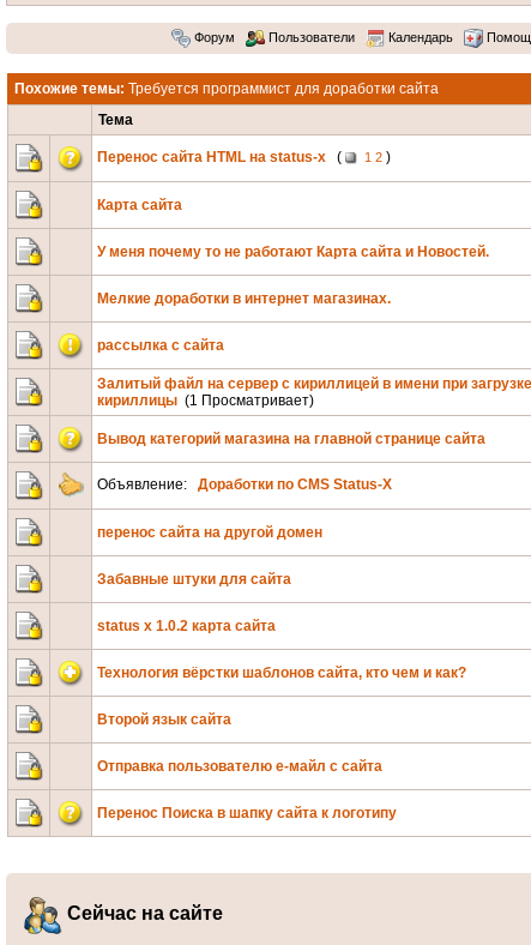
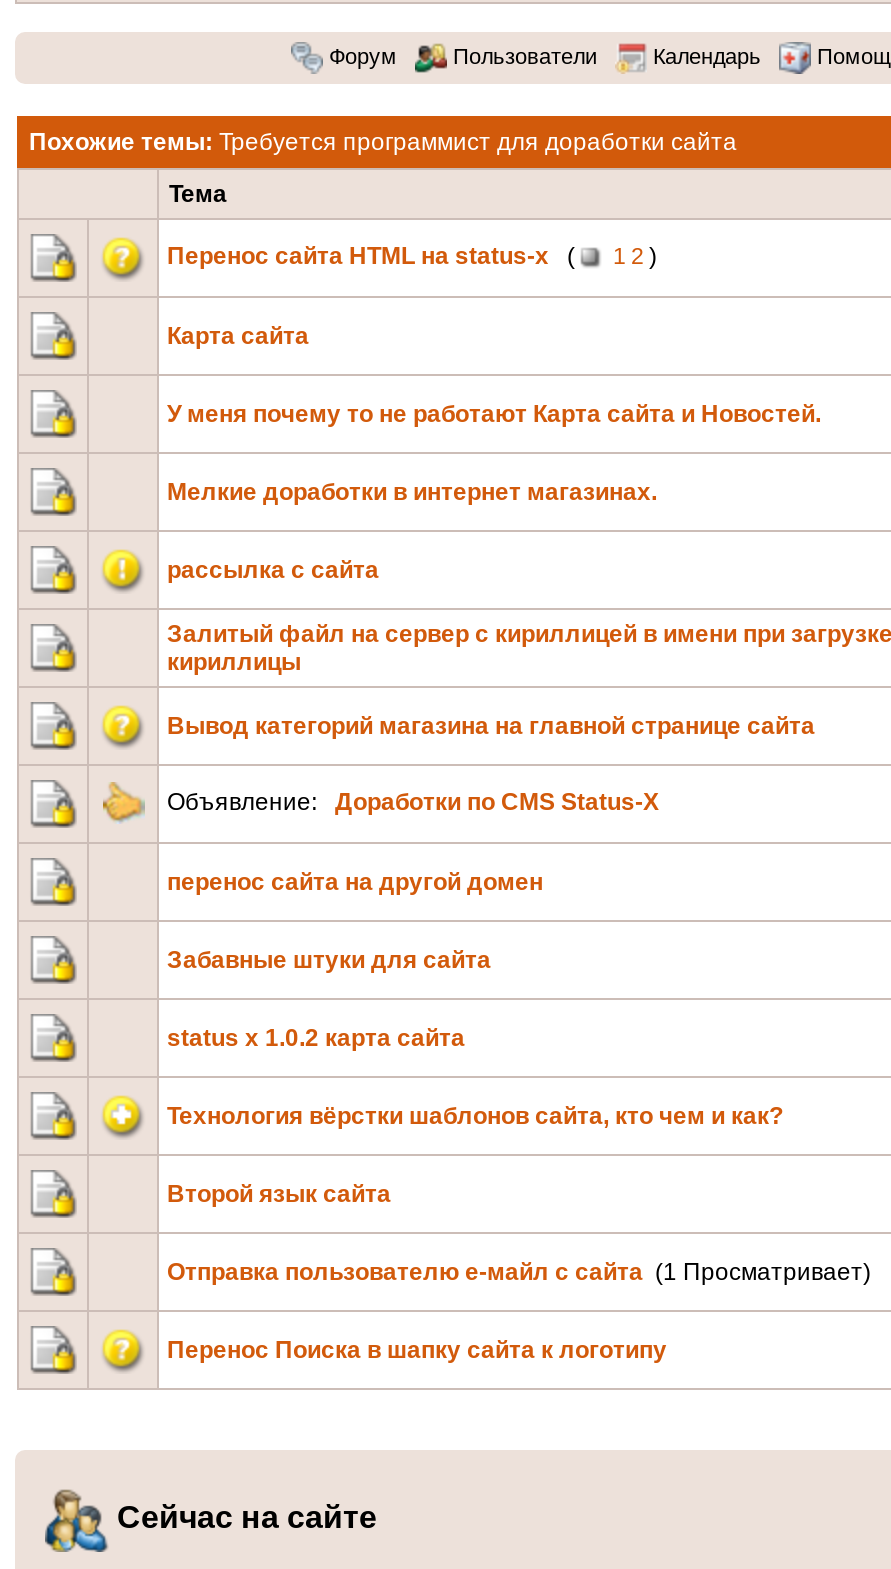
- кириллицы (1 Просматривает)
+ кириллицы

- Отправка пользователю е-майл с сайта
+ Отправка пользователю е-майл с сайта (1 Просматривает)
